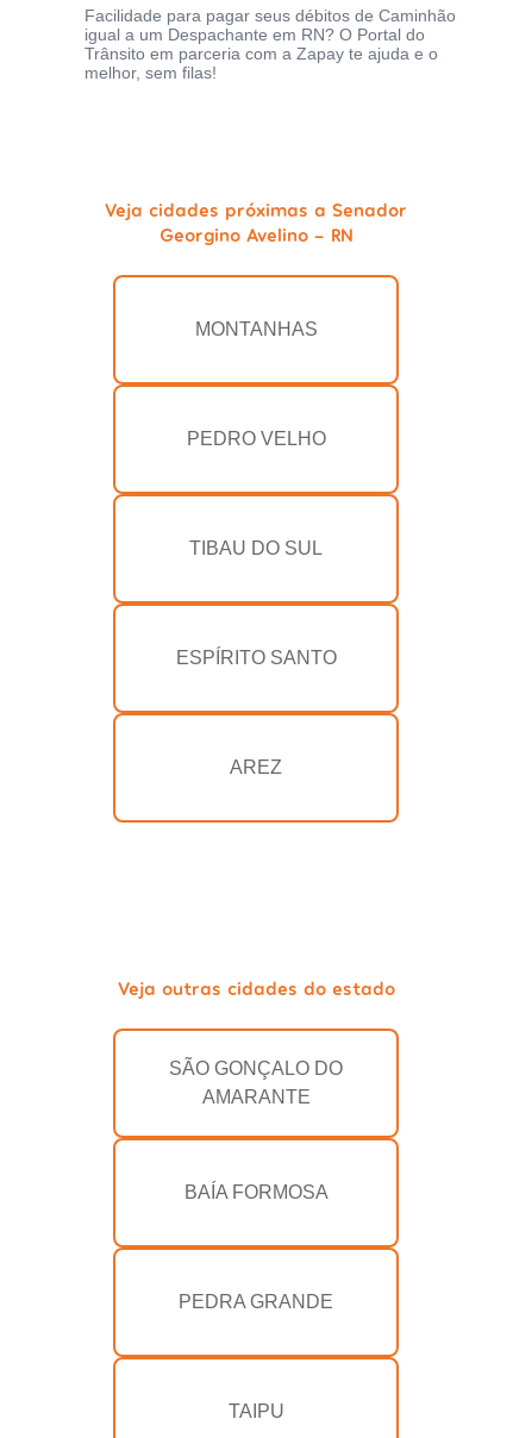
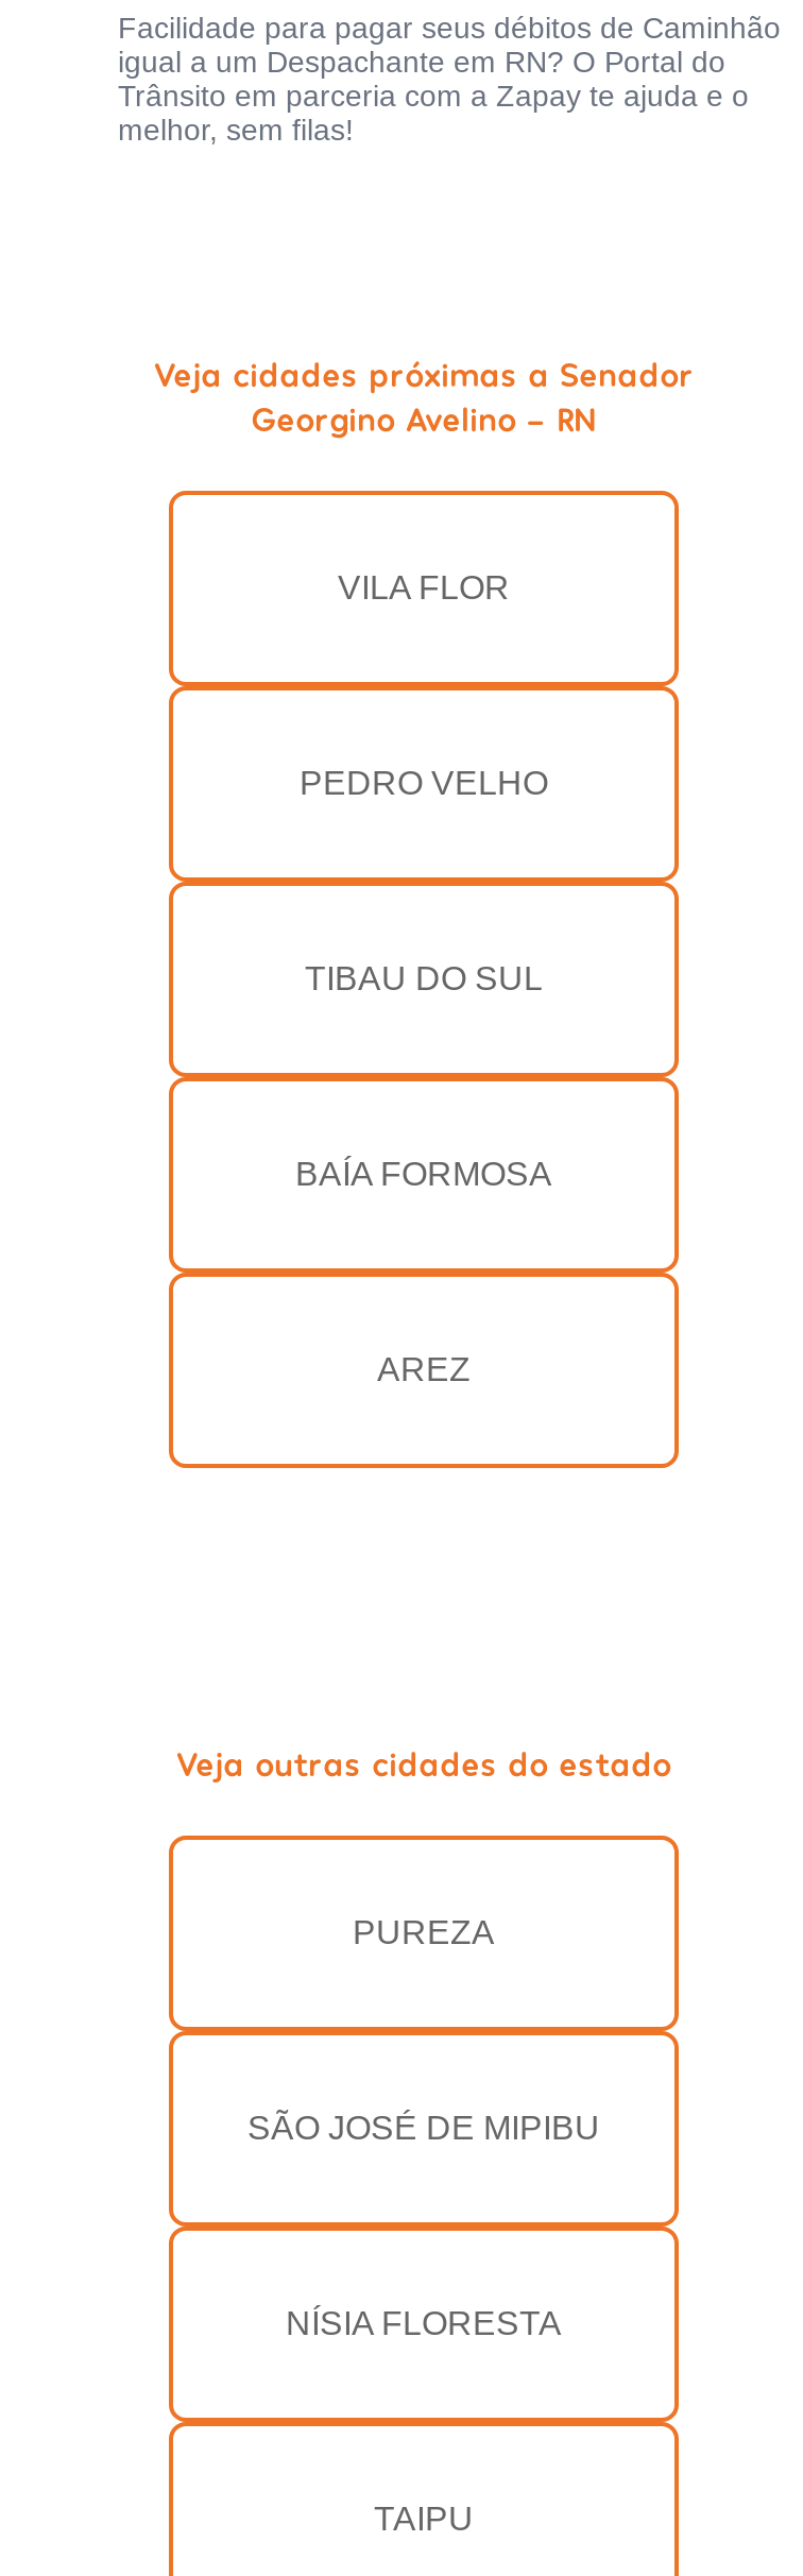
- MONTANHAS
+ VILA FLOR

- ESPÍRITO SANTO

+ SÃO JOSÉ DE MIPIBU

- SÃO GONÇALO DO
- AMARANTE
+ PUREZA

moved up: BAÍA FORMOSA

- PEDRA GRANDE
+ NÍSIA FLORESTA
